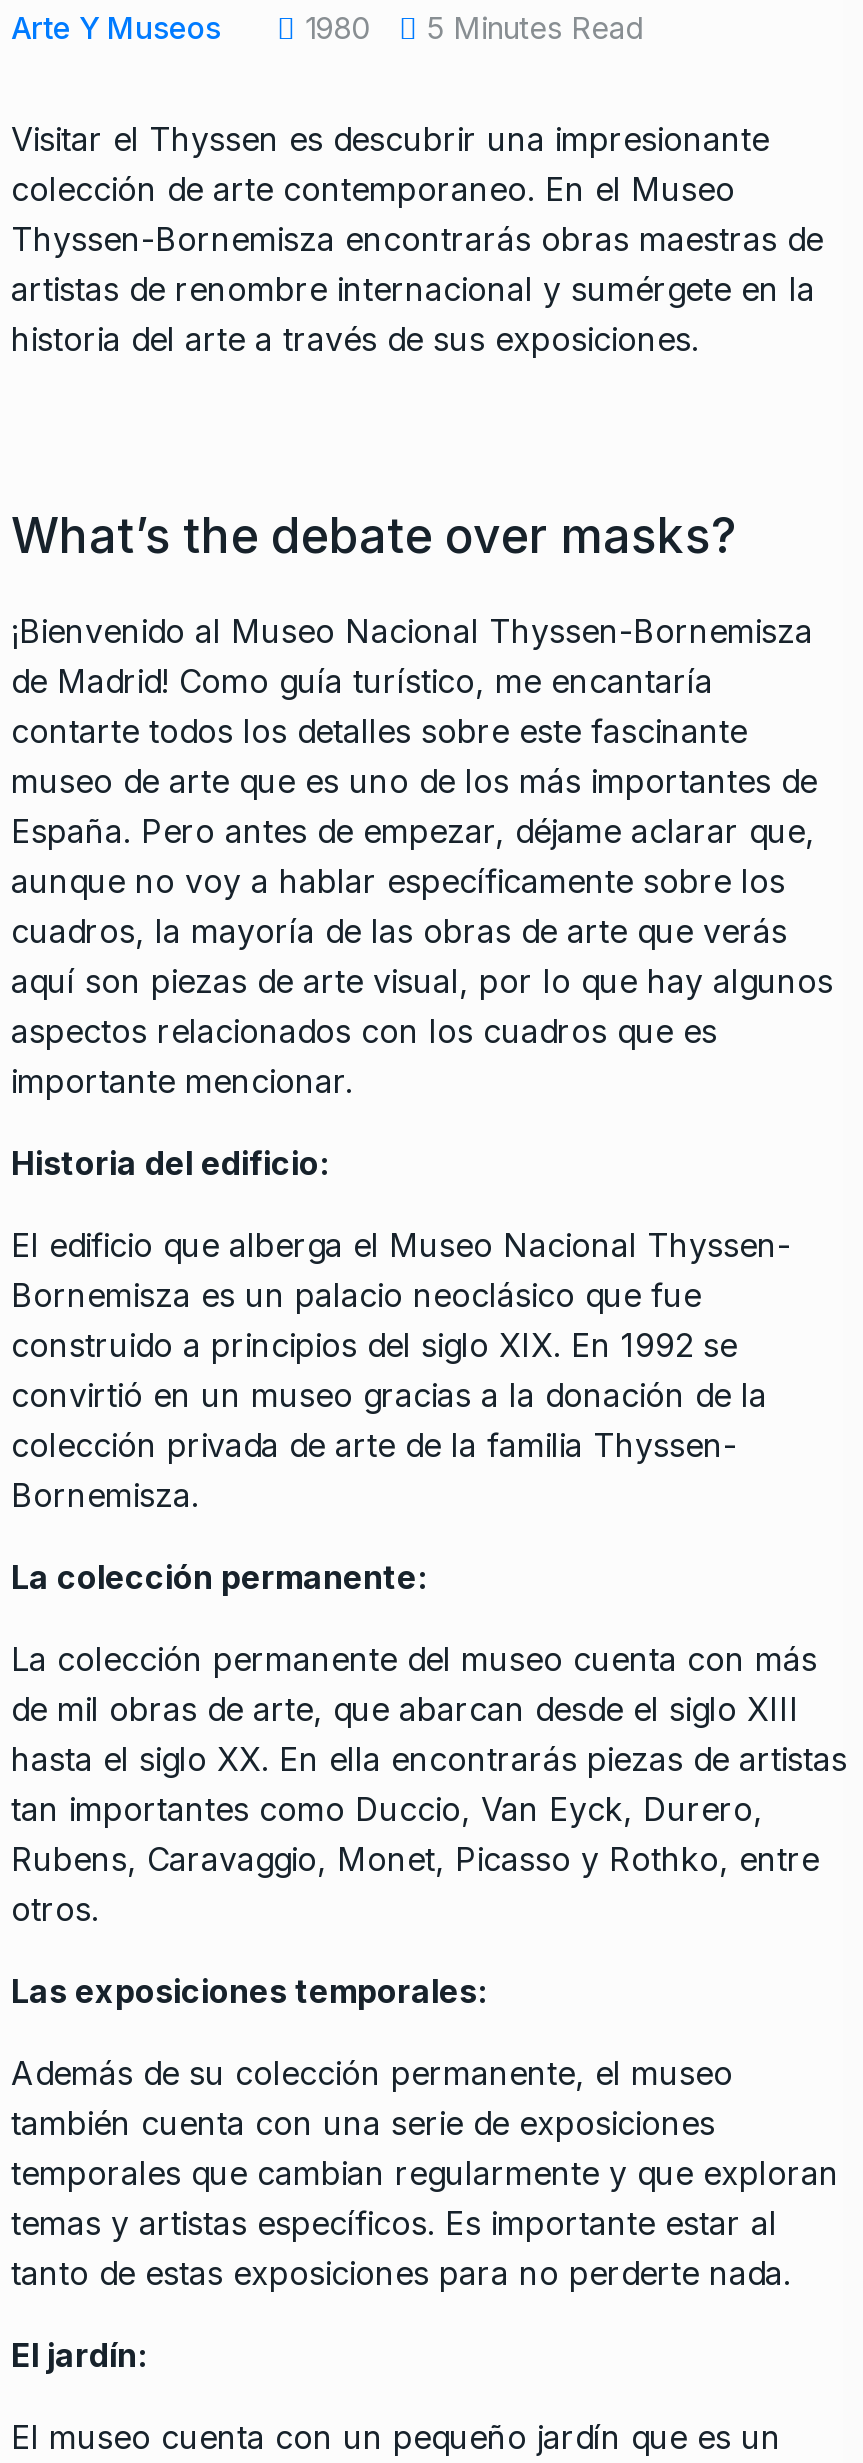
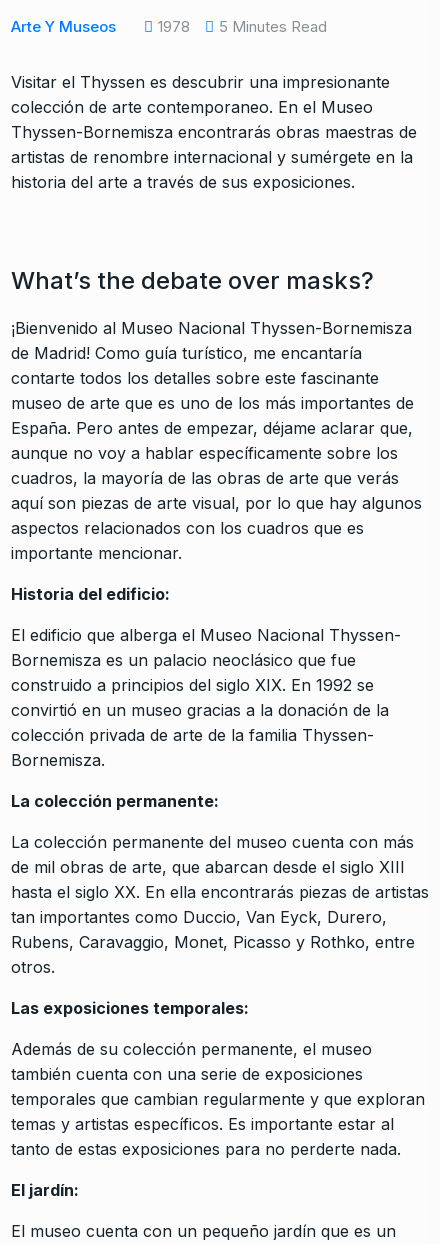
- 1980 5 Minutes Read
+ 1978 5 Minutes Read
